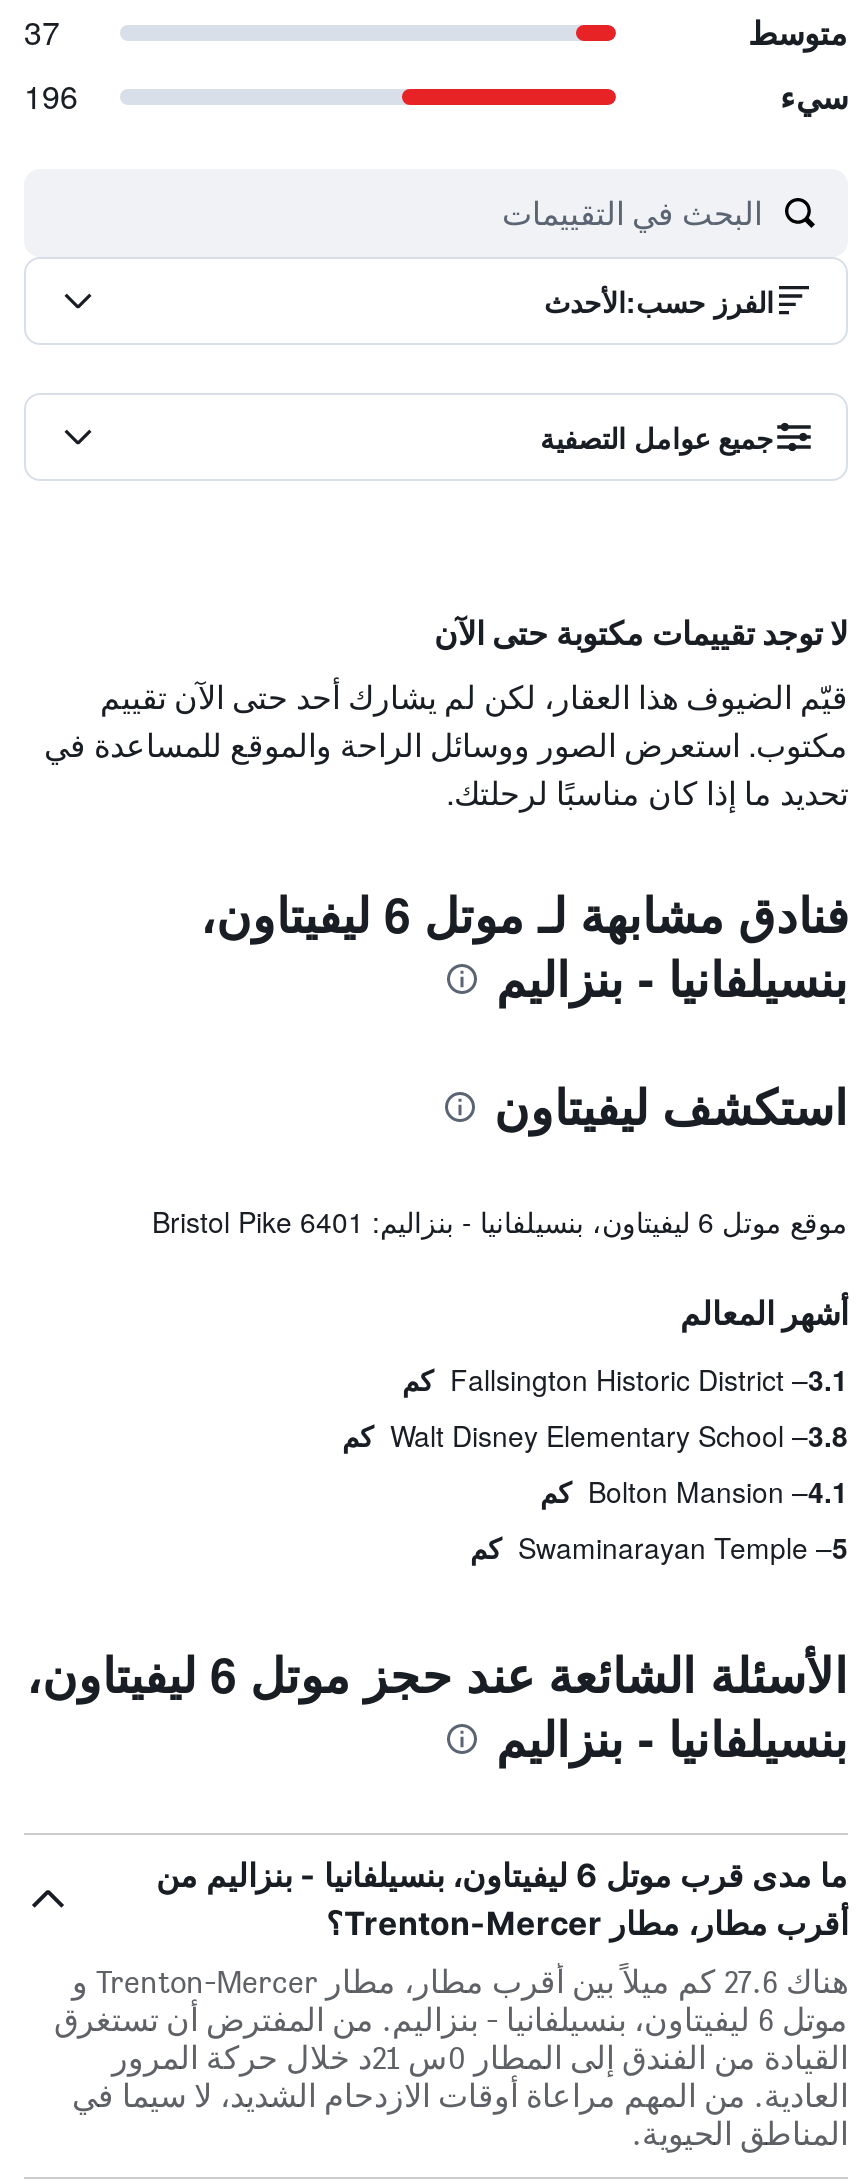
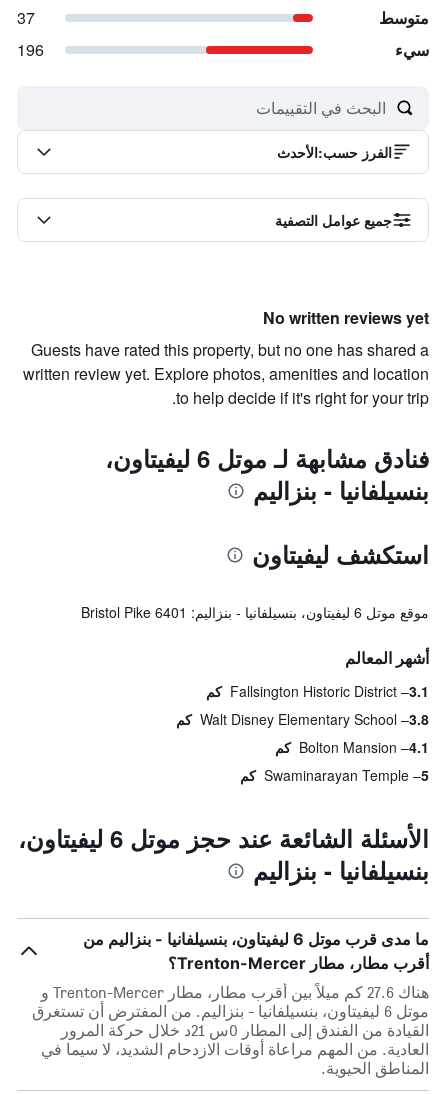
- لا توجد تقييمات مكتوبة حتى الآن
- قيّم الضيوف هذا العقار، لكن لم يشارك أحد حتى الآن تقييم
- مكتوب. استعرض الصور ووسائل الراحة والموقع للمساعدة في
- تحديد ما إذا كان مناسبًا لرحلتك.
+ No written reviews yet
+ Guests have rated this property, but no one has shared a
+ written review yet. Explore photos, amenities and location
+ to help decide if it's right for your trip.
